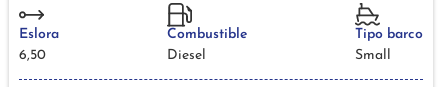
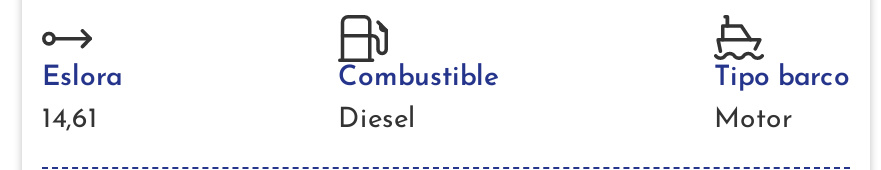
- 6,50
+ 14,61

- Small
+ Motor
